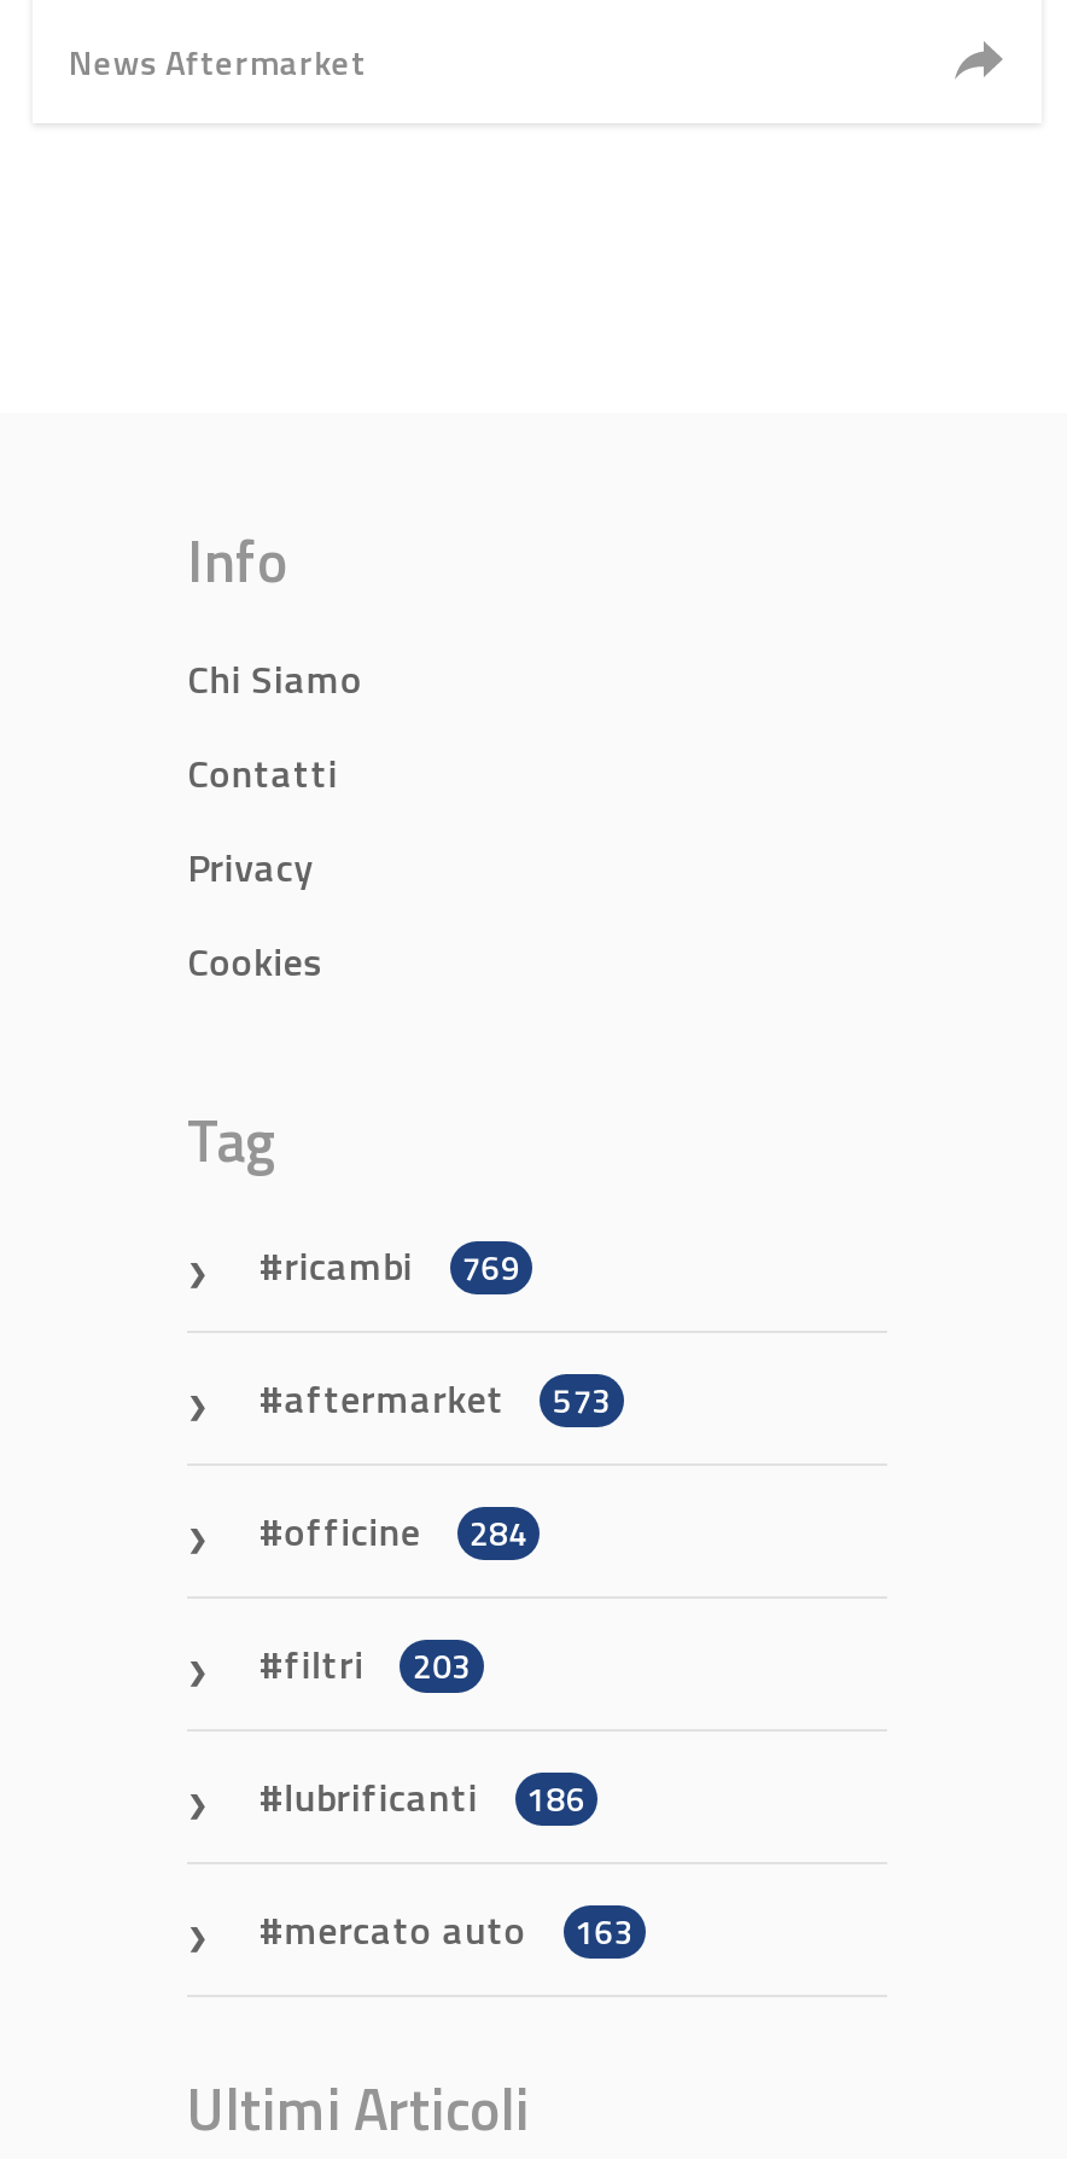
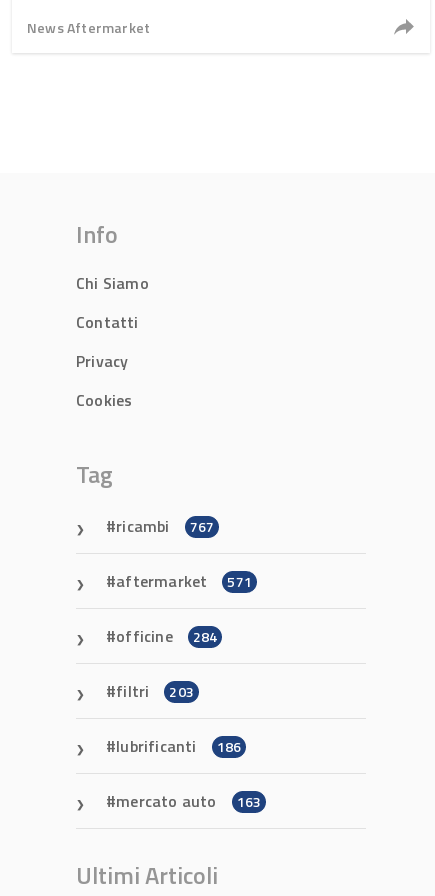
- ricambi 769
+ ricambi 767

- aftermarket 573
+ aftermarket 571
